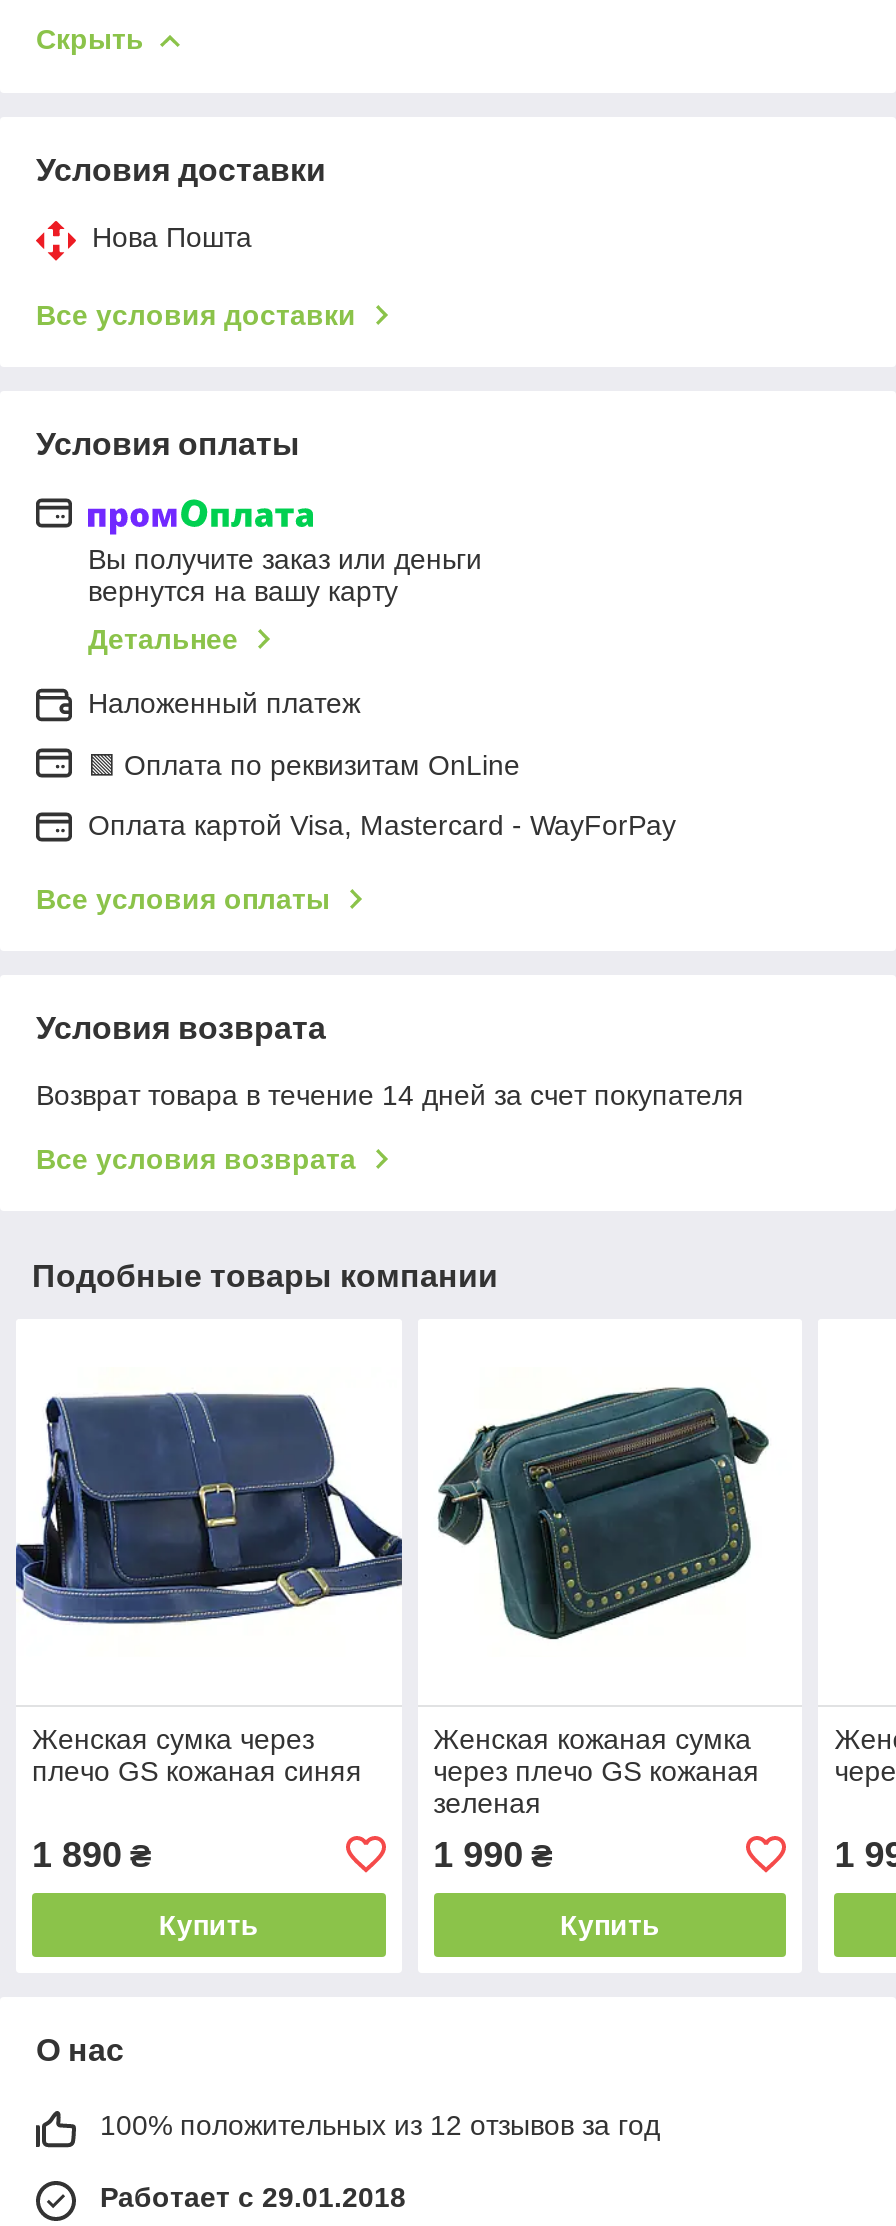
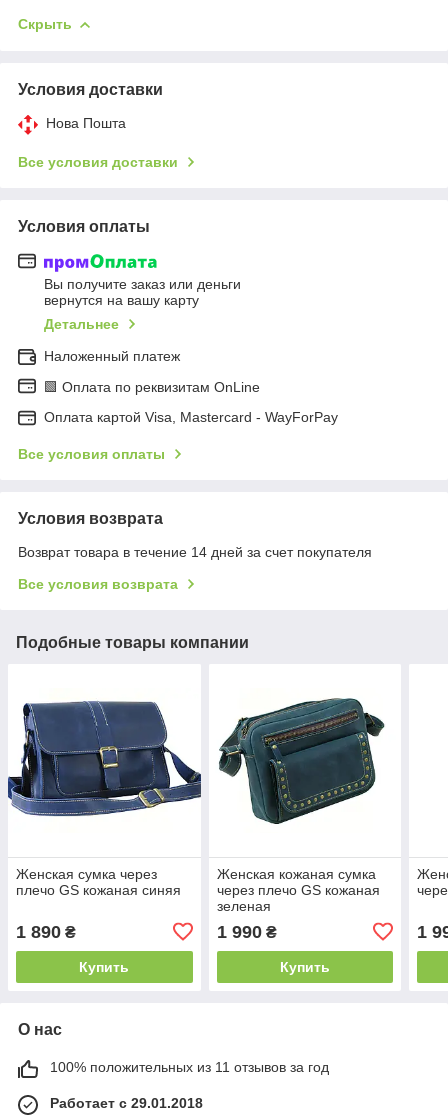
- 100% положительных из 12 отзывов за год
+ 100% положительных из 11 отзывов за год
